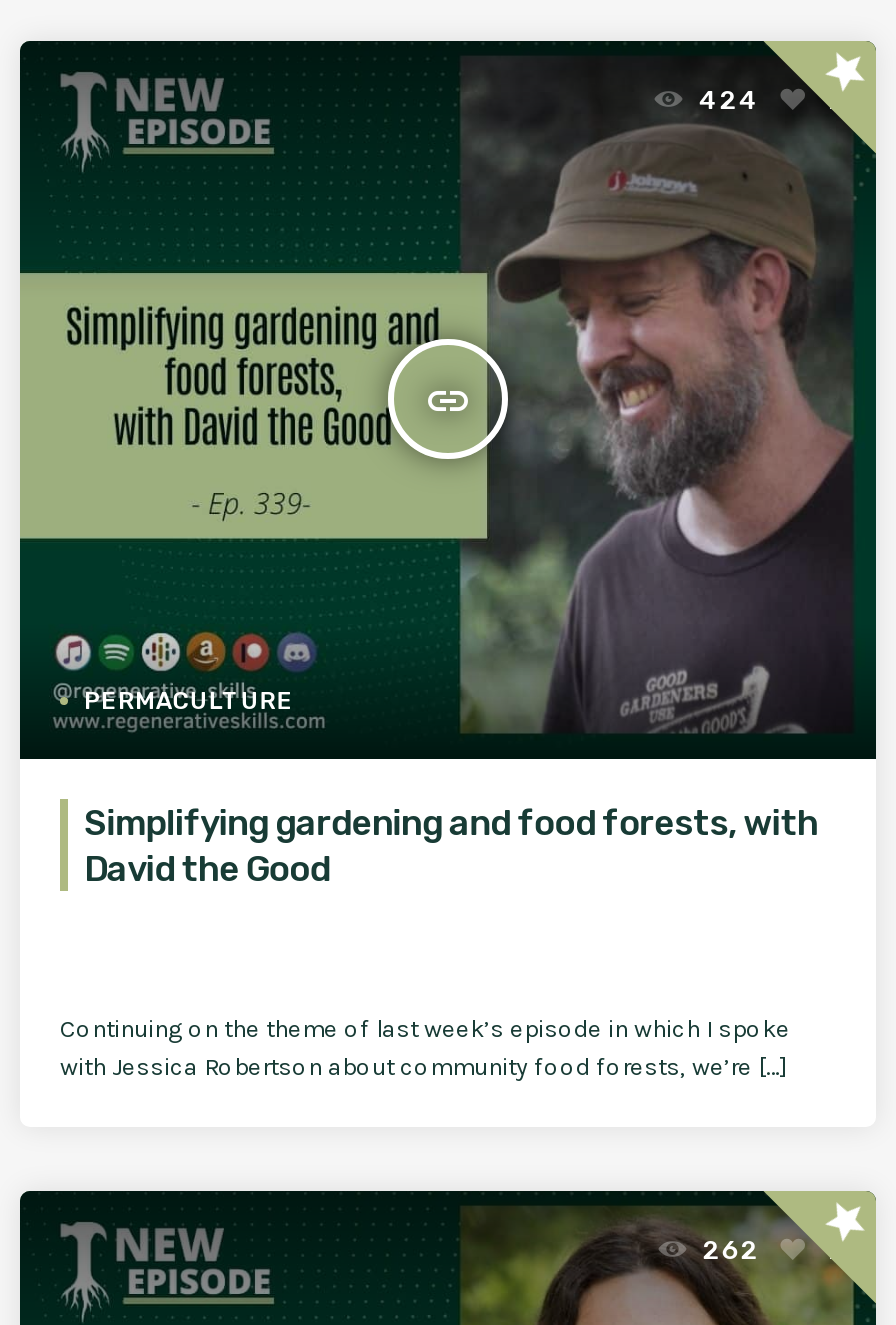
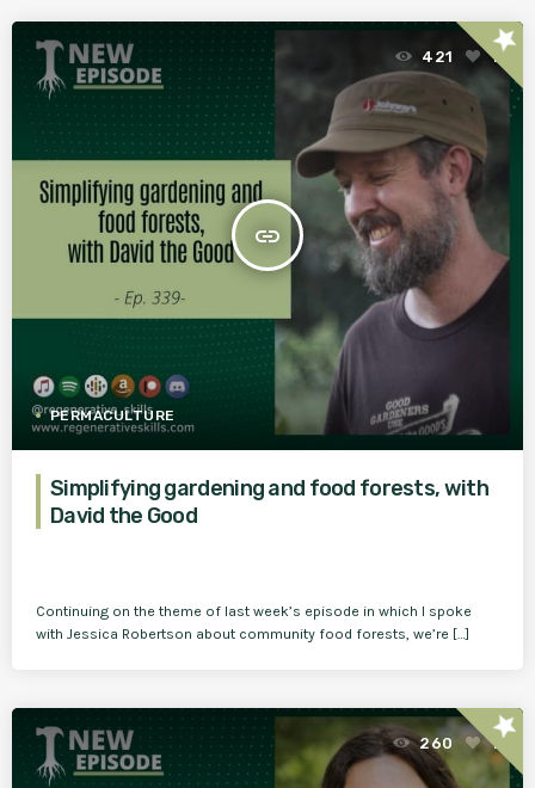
- 424
+ 421

- 262
+ 260
